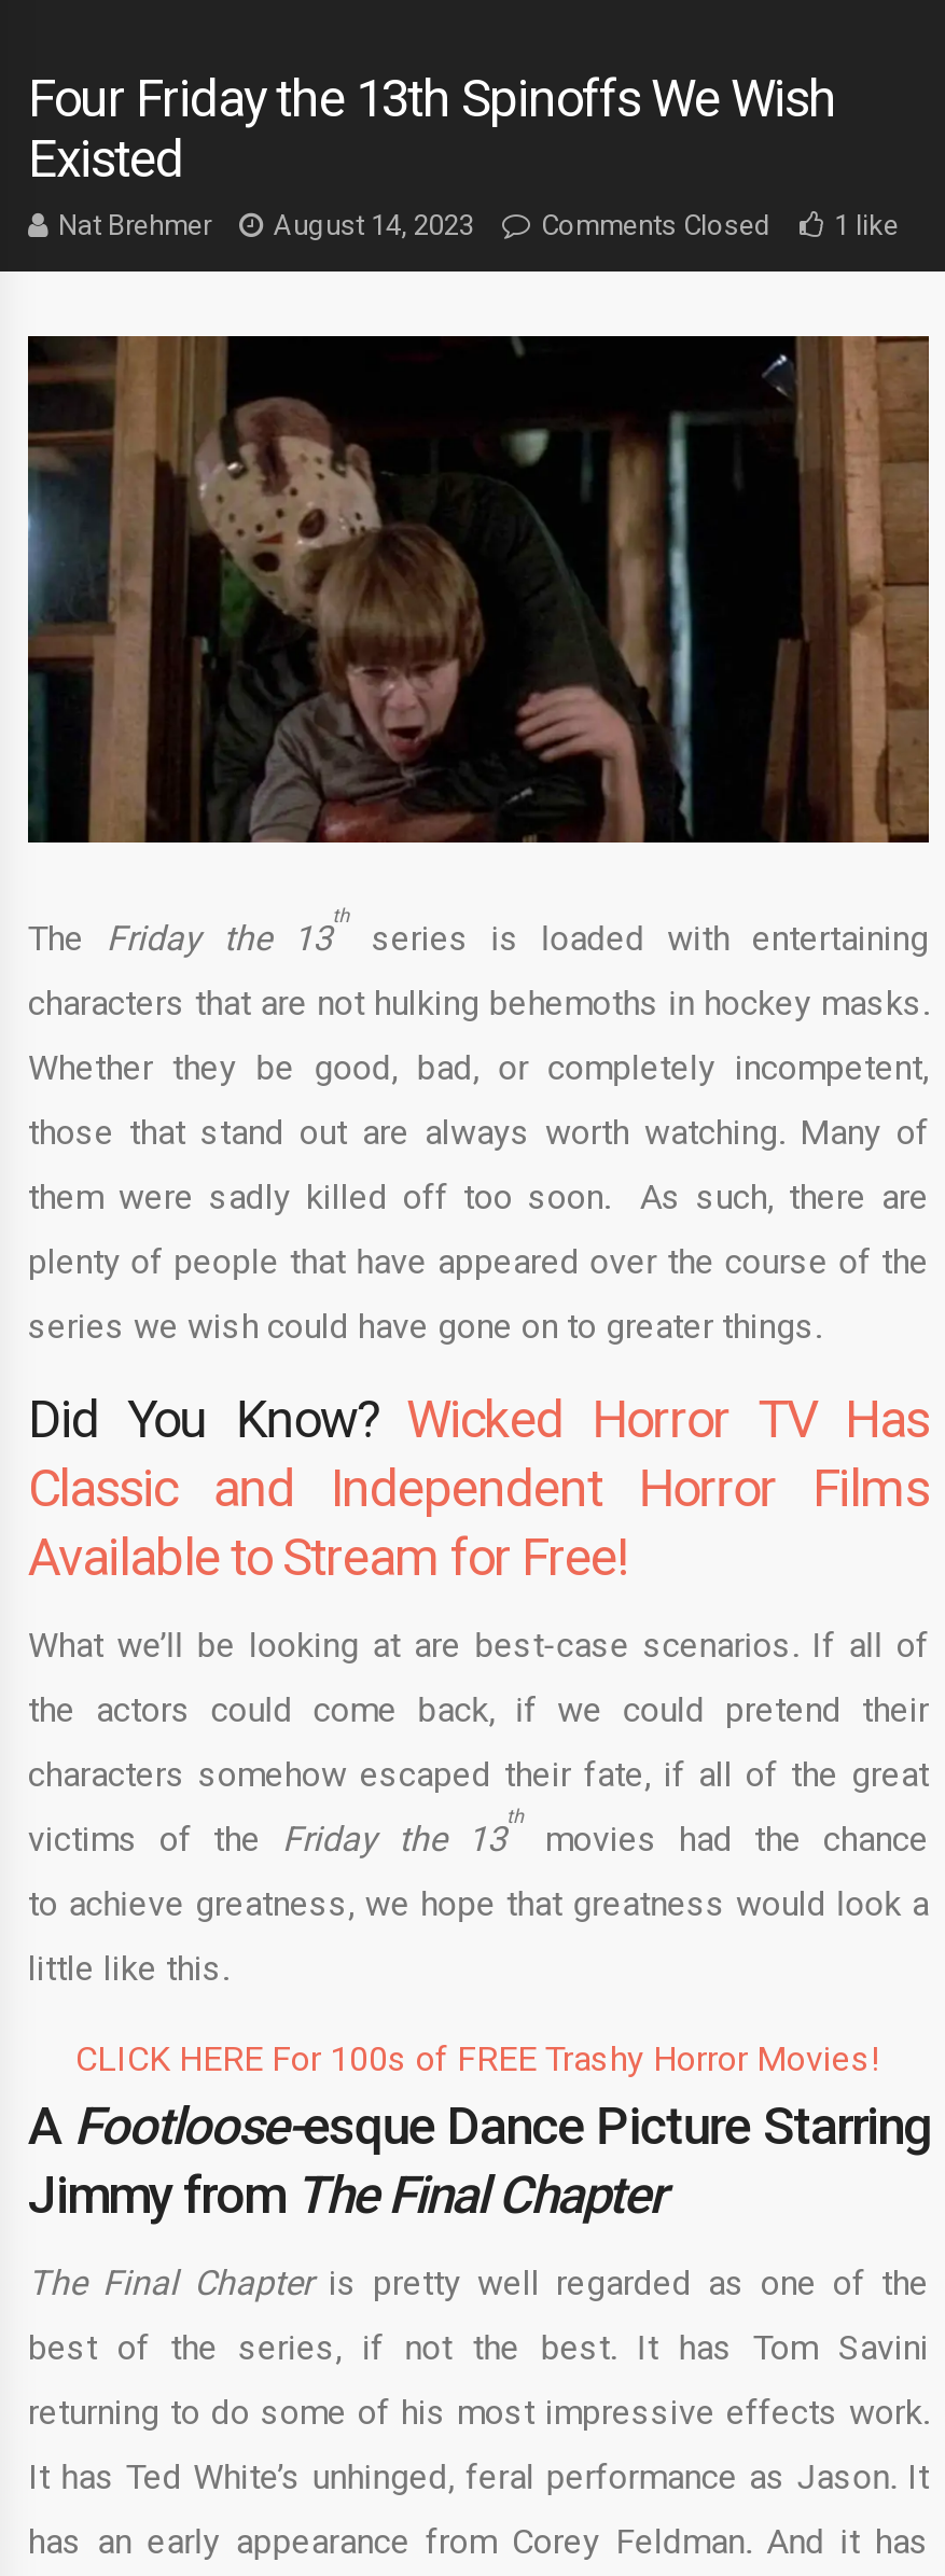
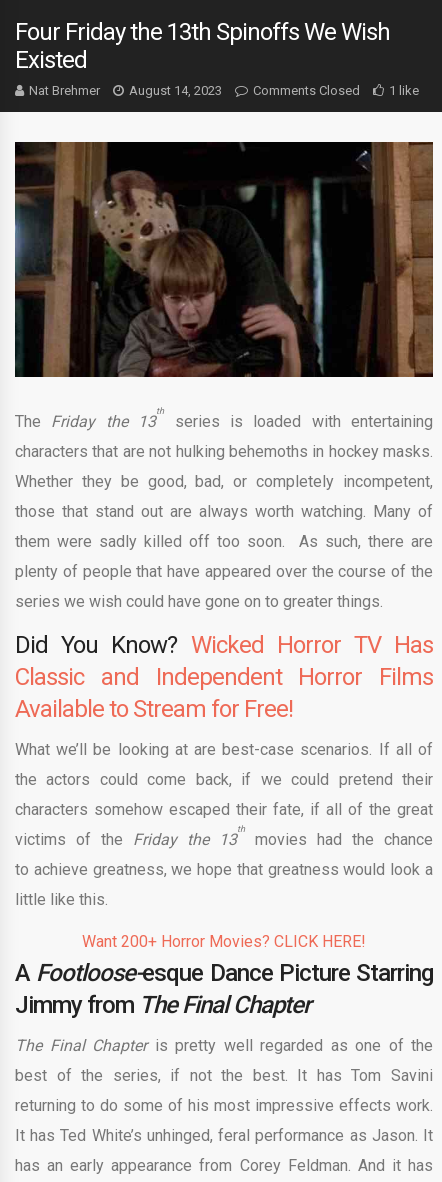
- CLICK HERE For 100s of FREE Trashy Horror Movies!
+ Want 200+ Horror Movies? CLICK HERE!
